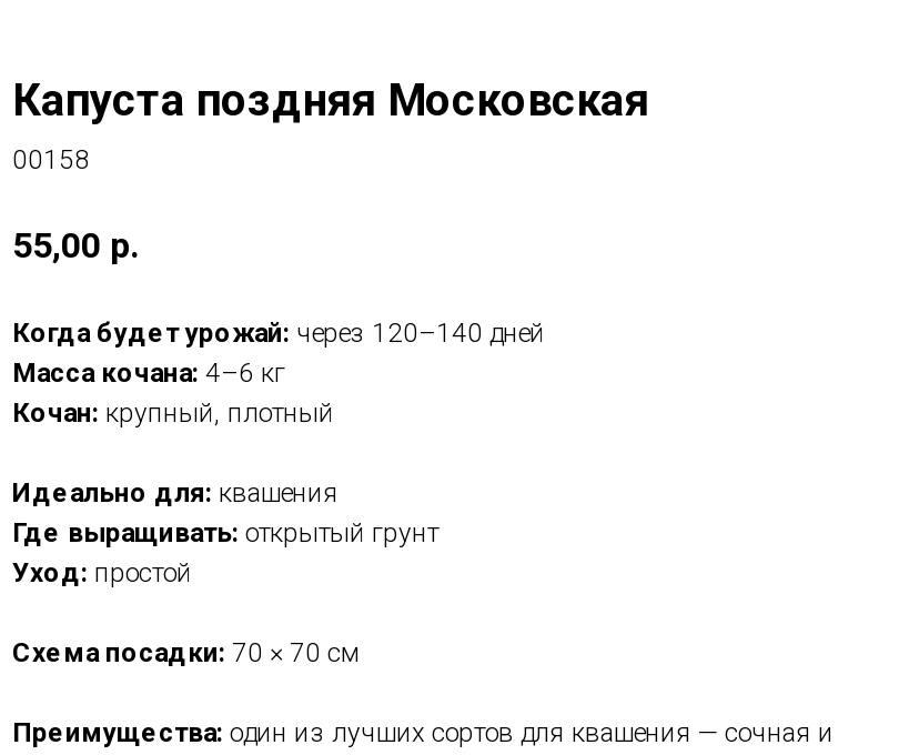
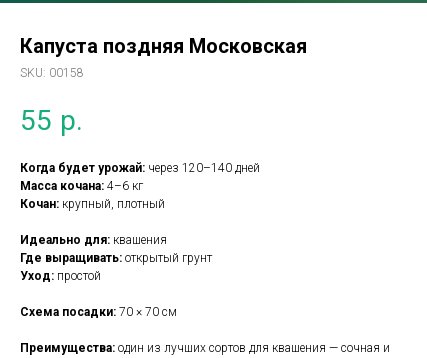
- 00158
+ SKU: 00158

- 55,00 р.
+ 55 р.
